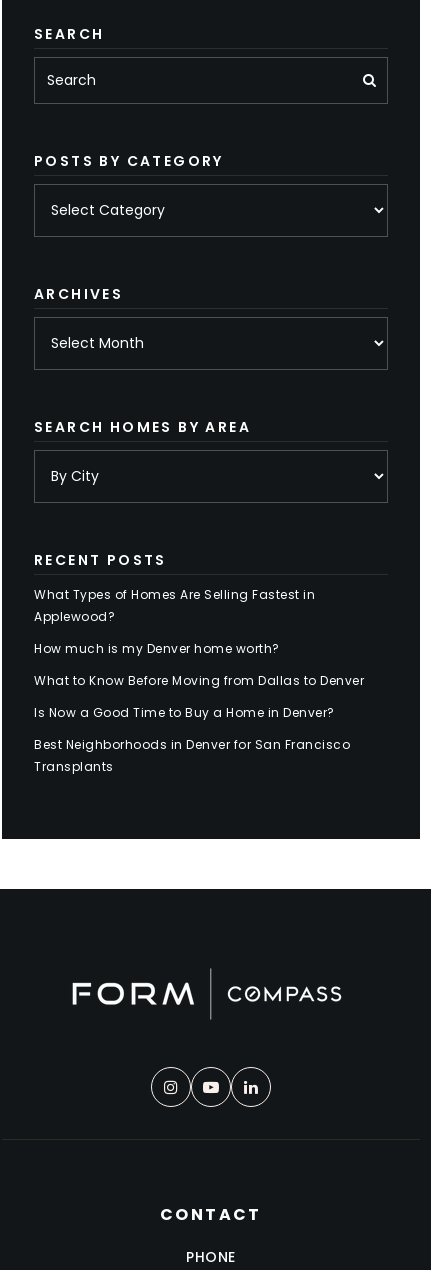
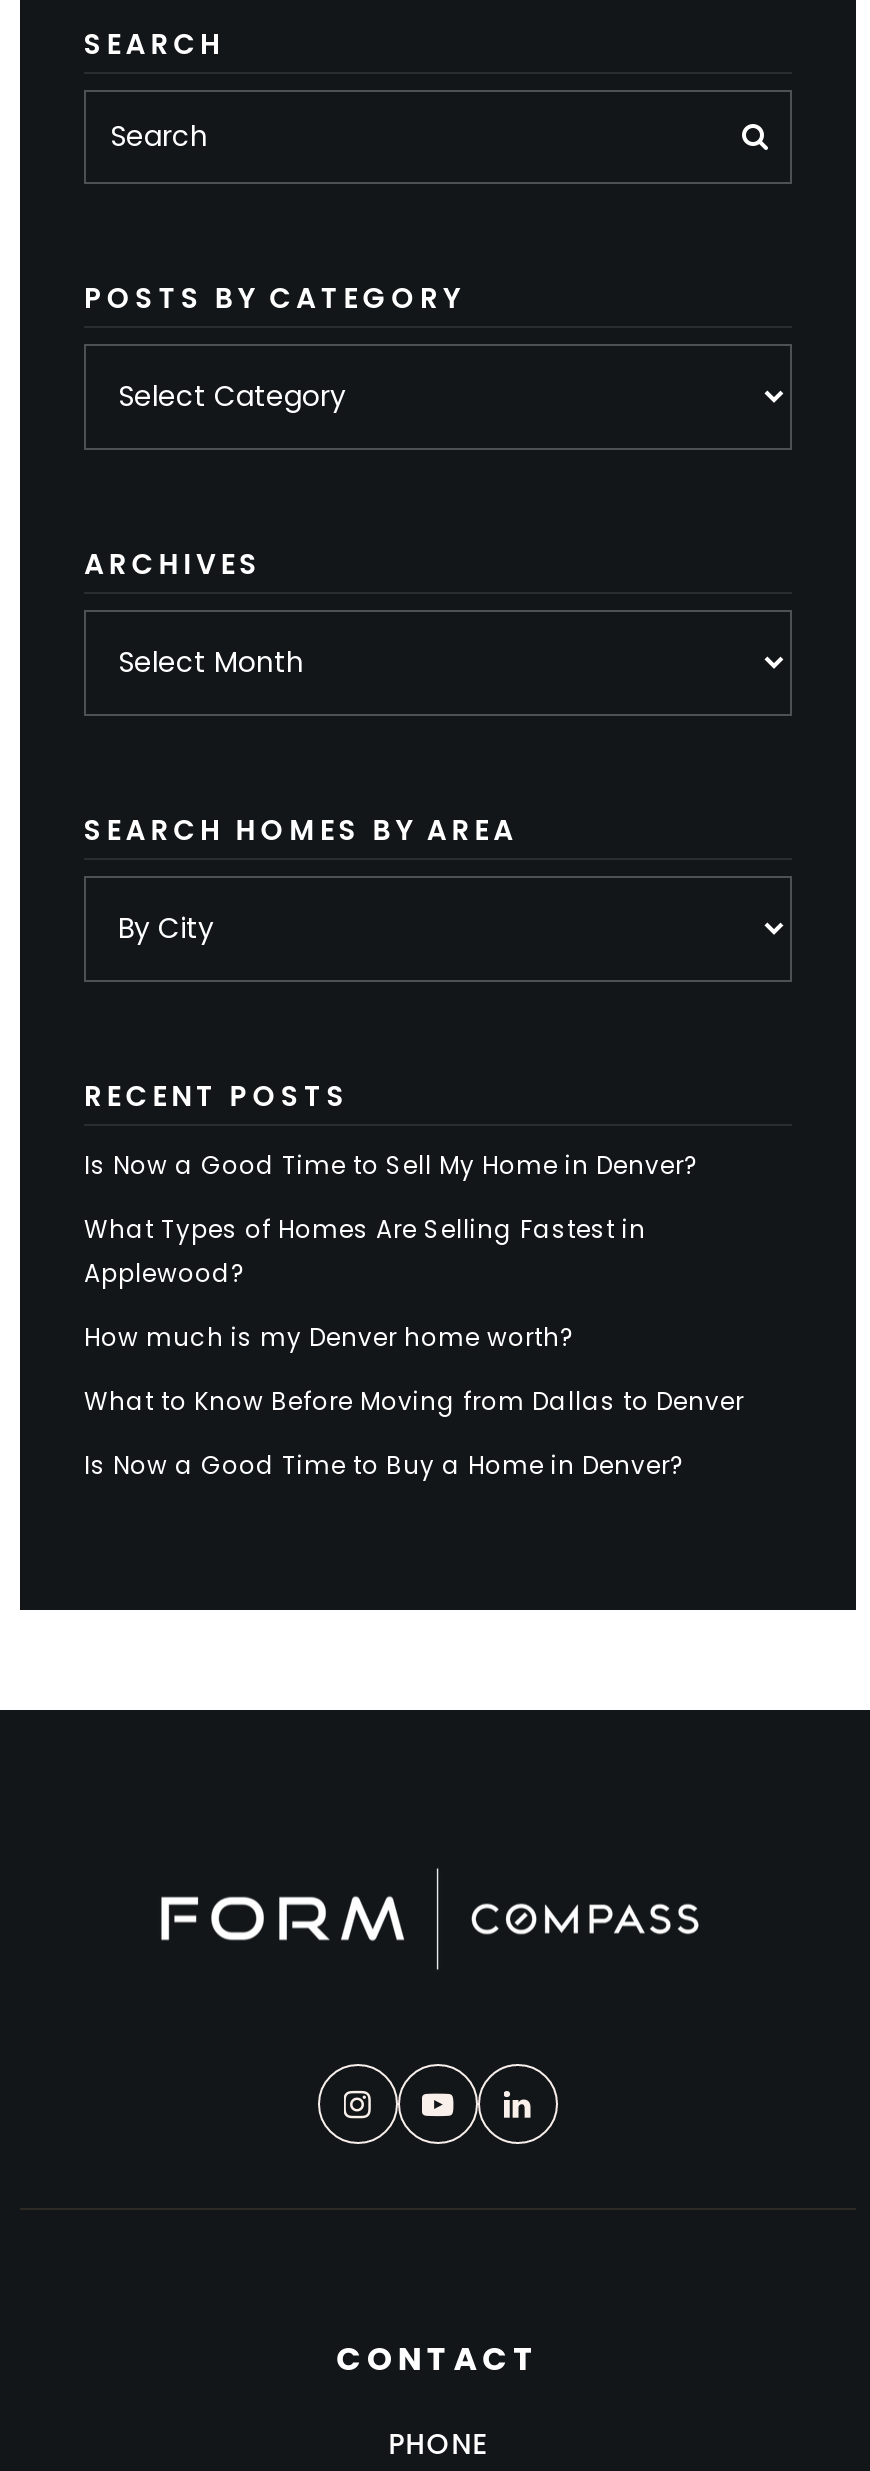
+ Is Now a Good Time to Sell My Home in Denver?

moved down: What Types of Homes Are Selling Fastest in | Applewood? | How much is my Denver home worth? | What to Know Before Moving from Dallas to Denver | Is Now a Good Time to Buy a Home in Denver?

- Best Neighborhoods in Denver for San Francisco
- Transplants
